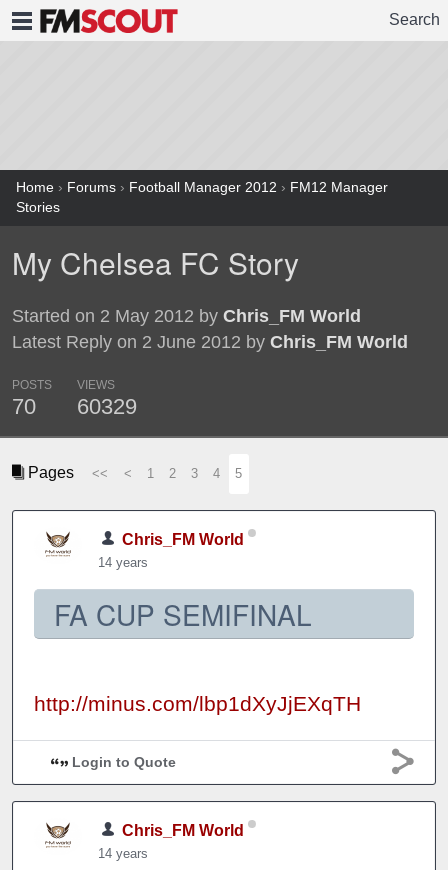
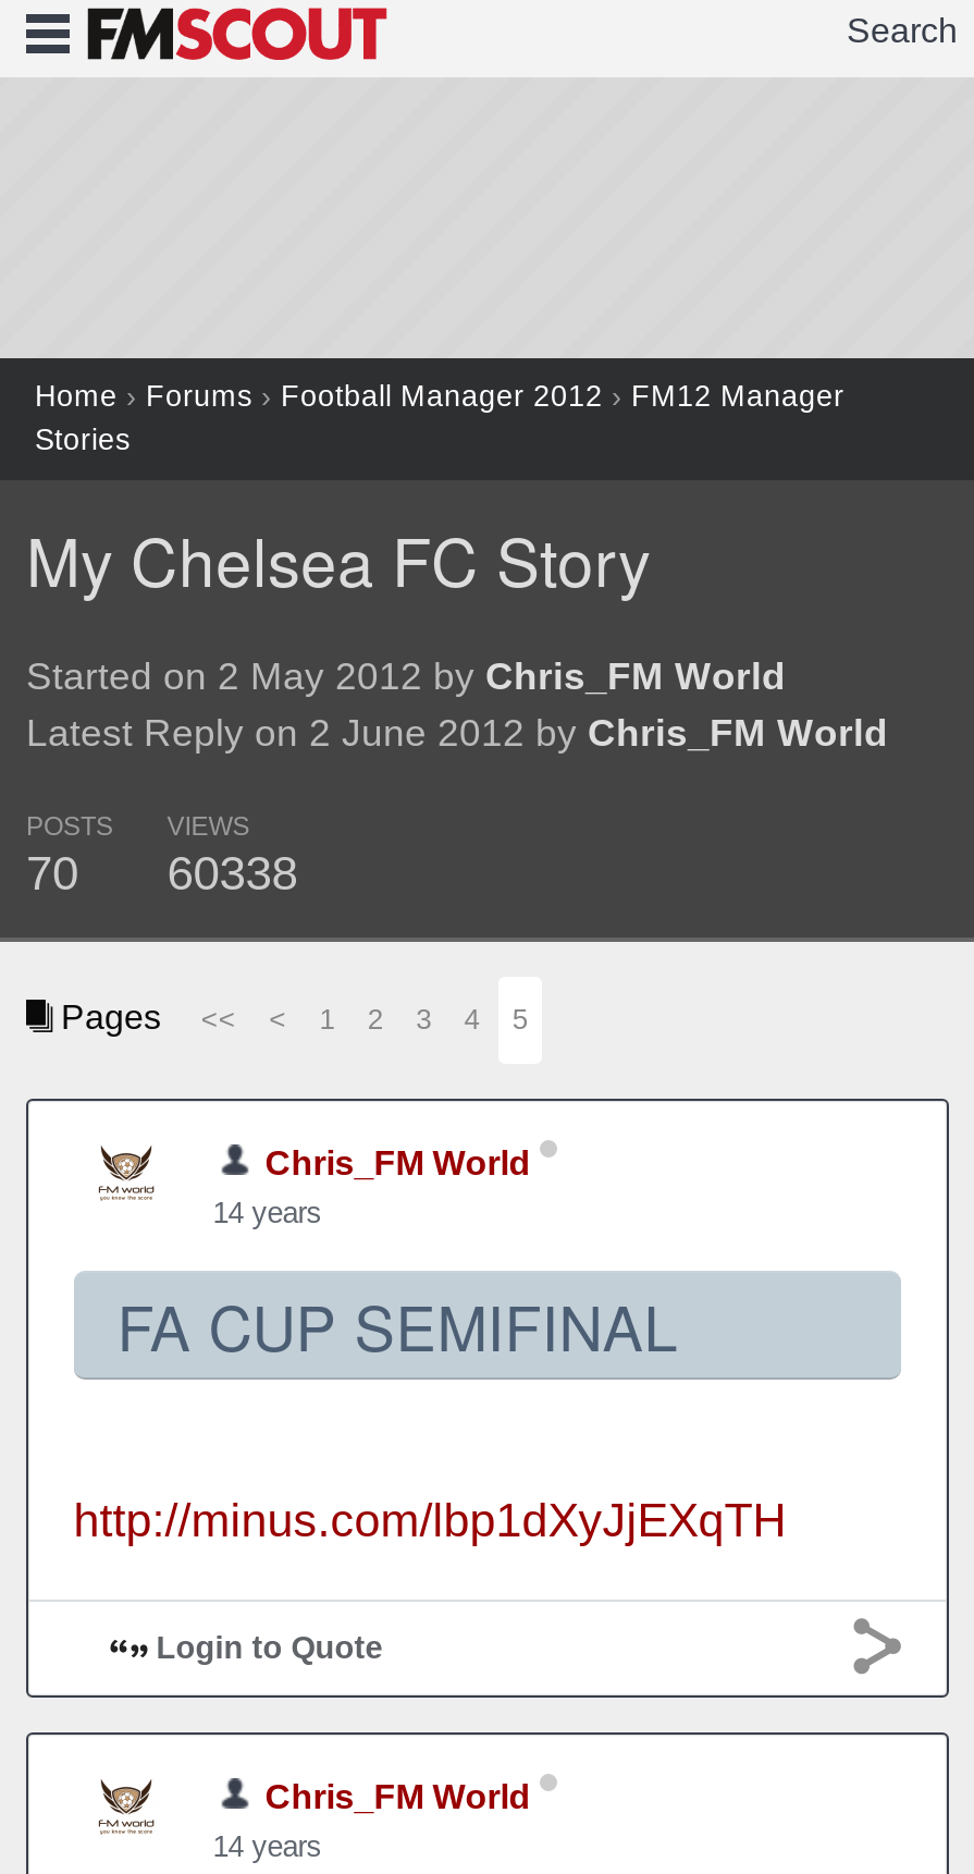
- 70 60329
+ 70 60338
